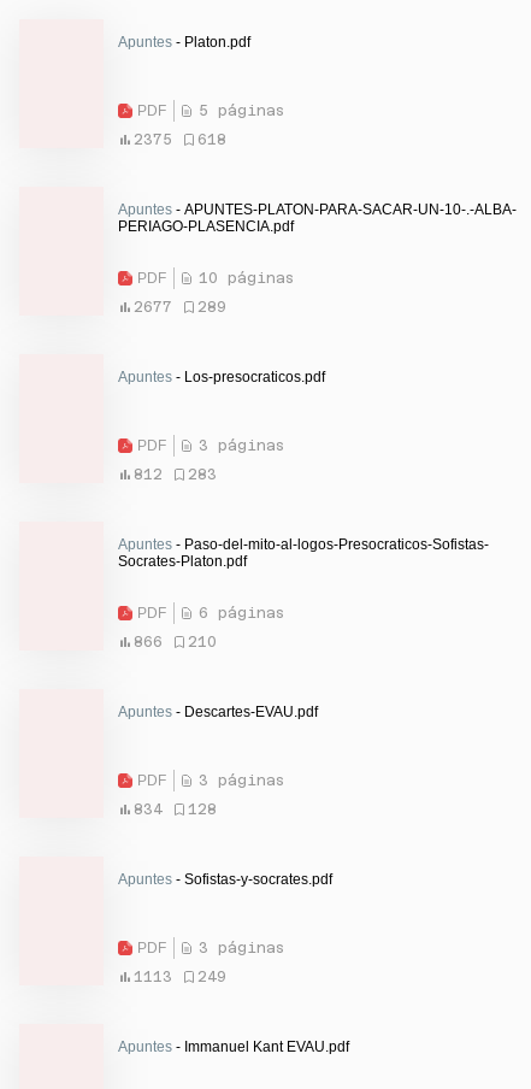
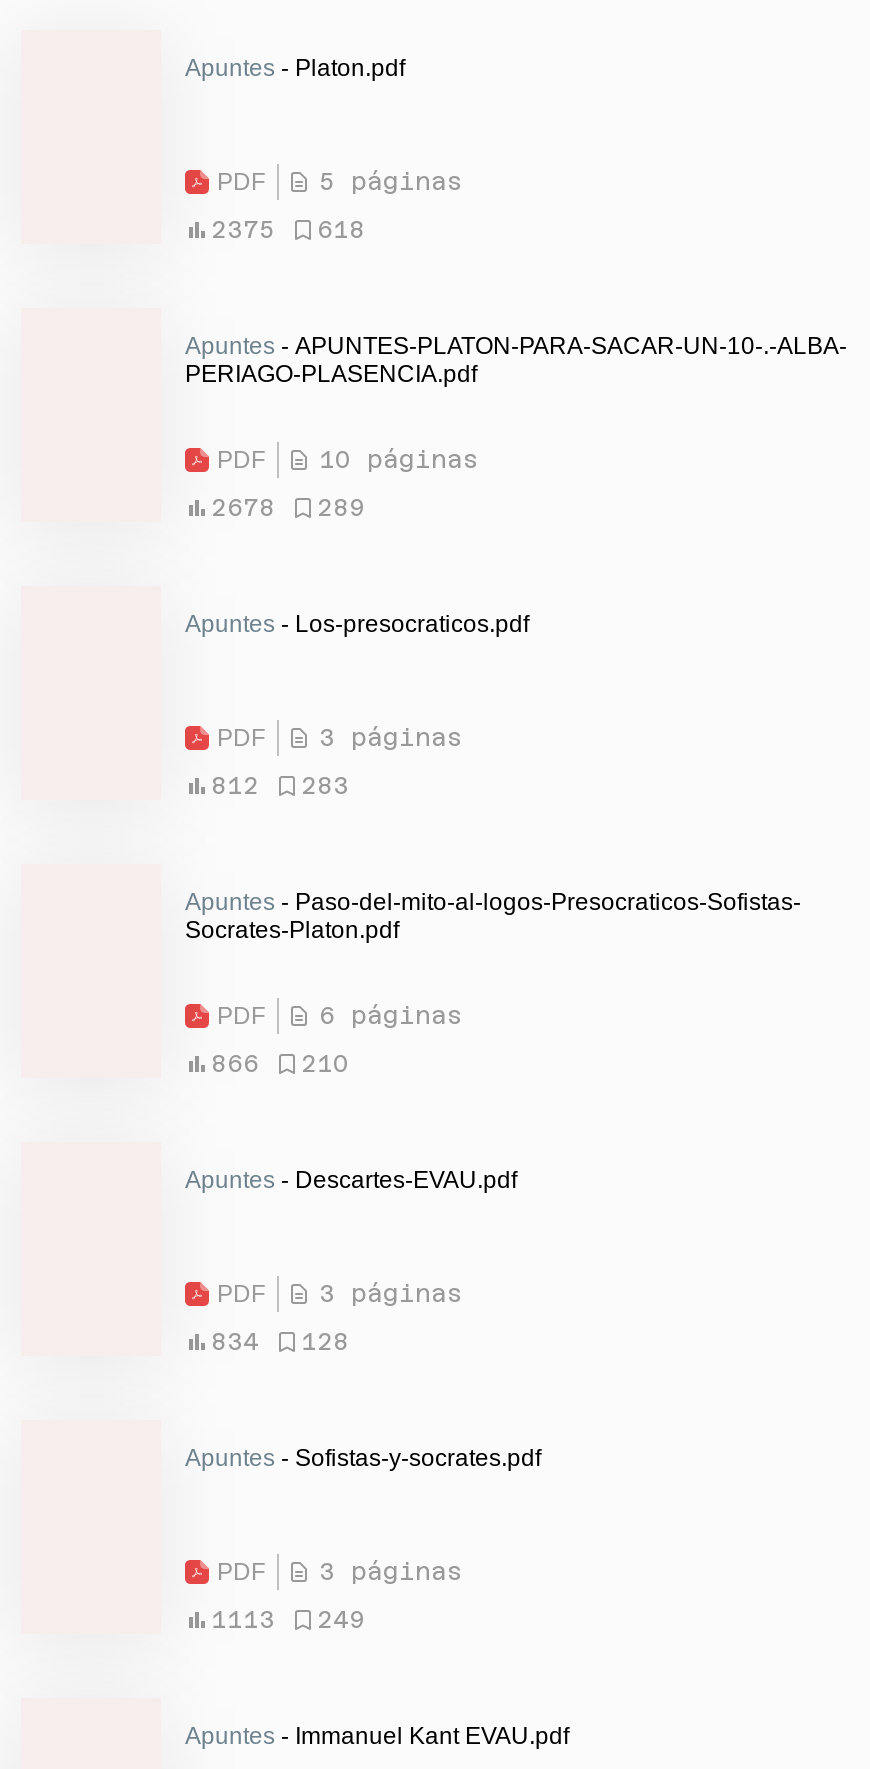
- 2677 289
+ 2678 289
